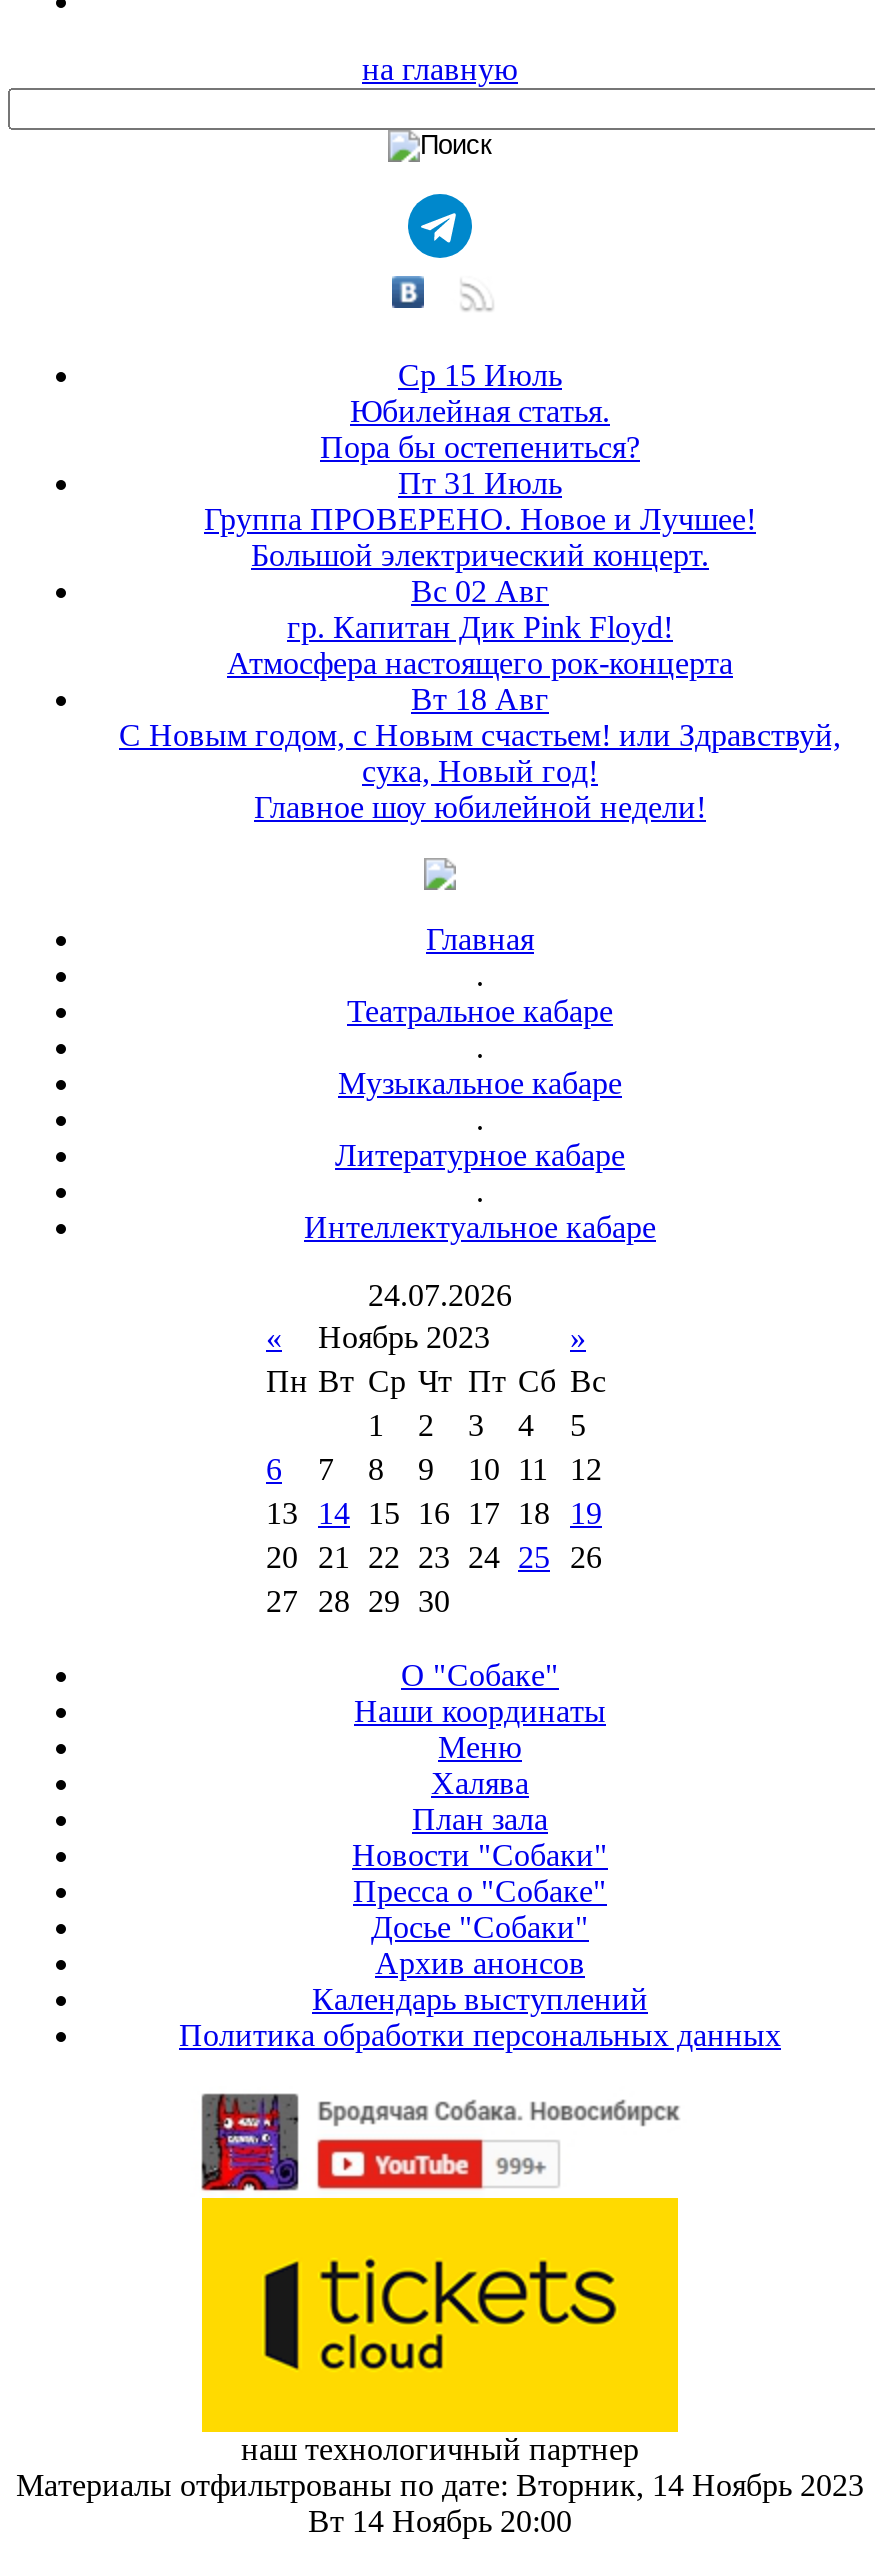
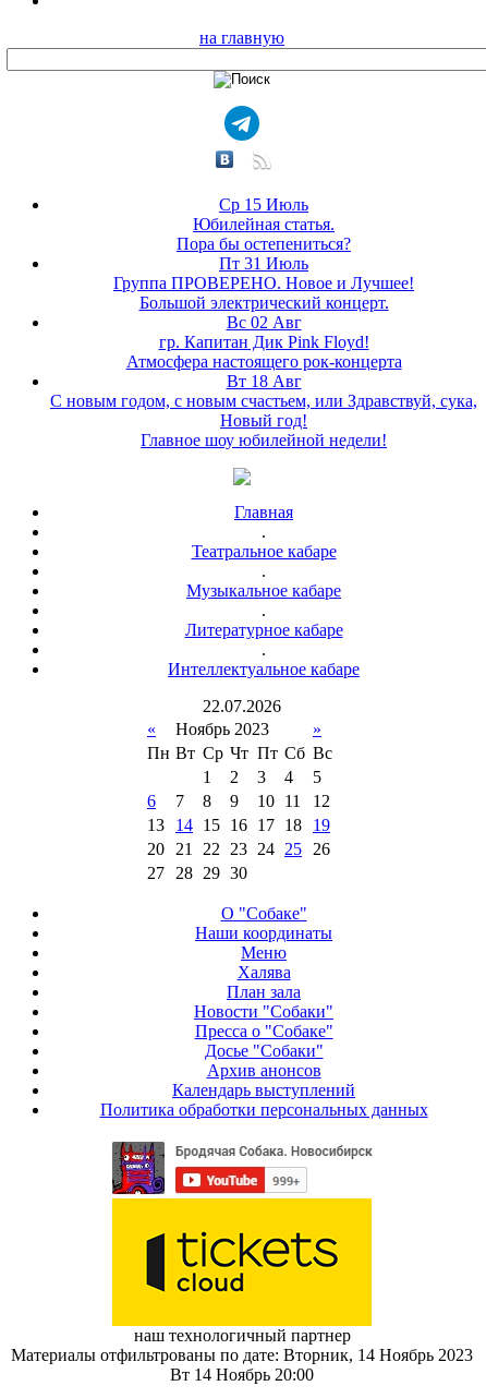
- С Новым годом, с Новым счастьем! или Здравствуй,
- сука, Новый год!
+ С новым годом, с новым счастьем, или Здравствуй, сука,
+ Новый год!

- 24.07.2026
+ 22.07.2026
